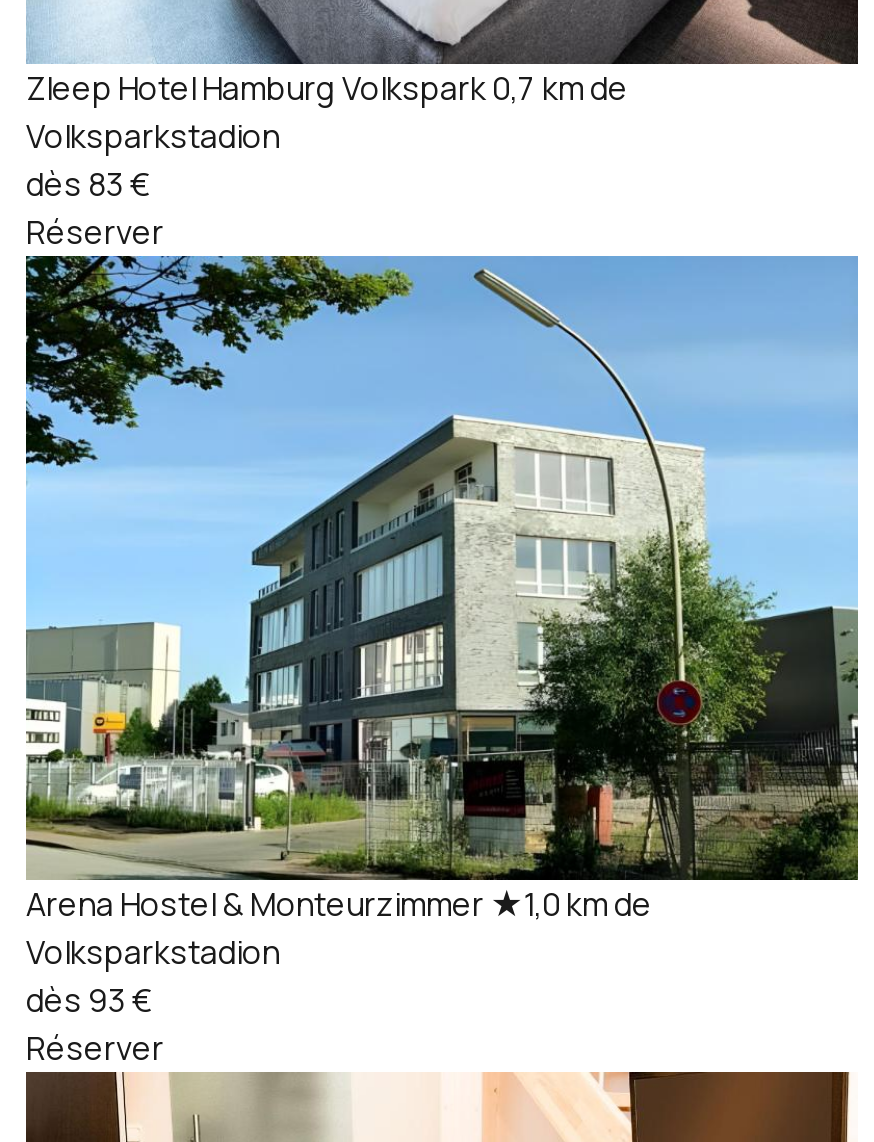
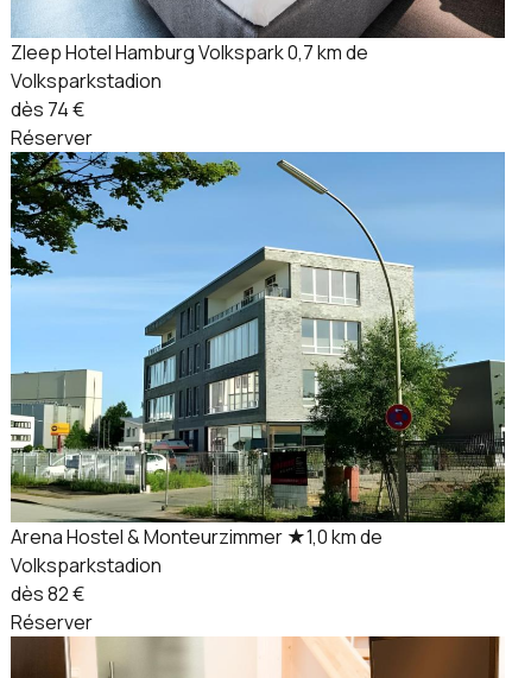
- dès 83 €
+ dès 74 €

- dès 93 €
+ dès 82 €
